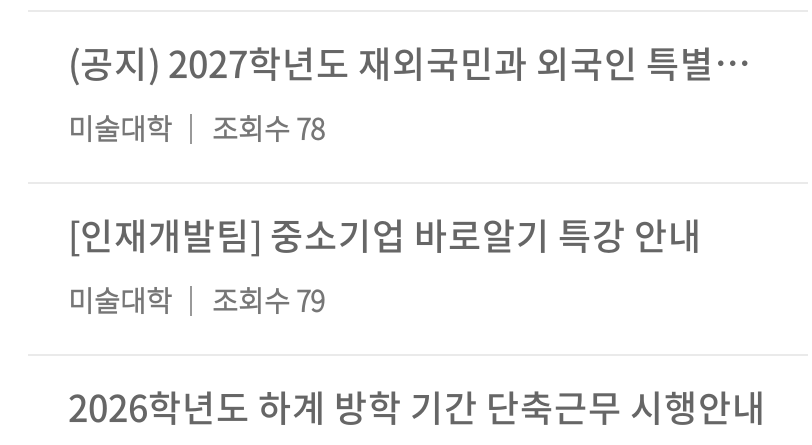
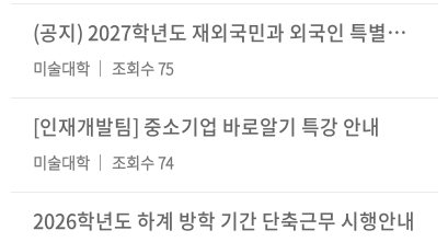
- 미술대학 조회수 78
+ 미술대학 조회수 75

- 미술대학 조회수 79
+ 미술대학 조회수 74
